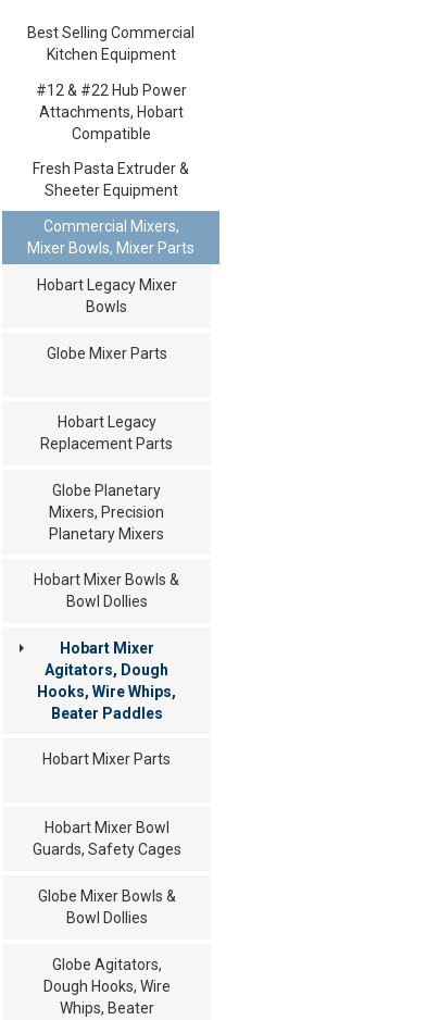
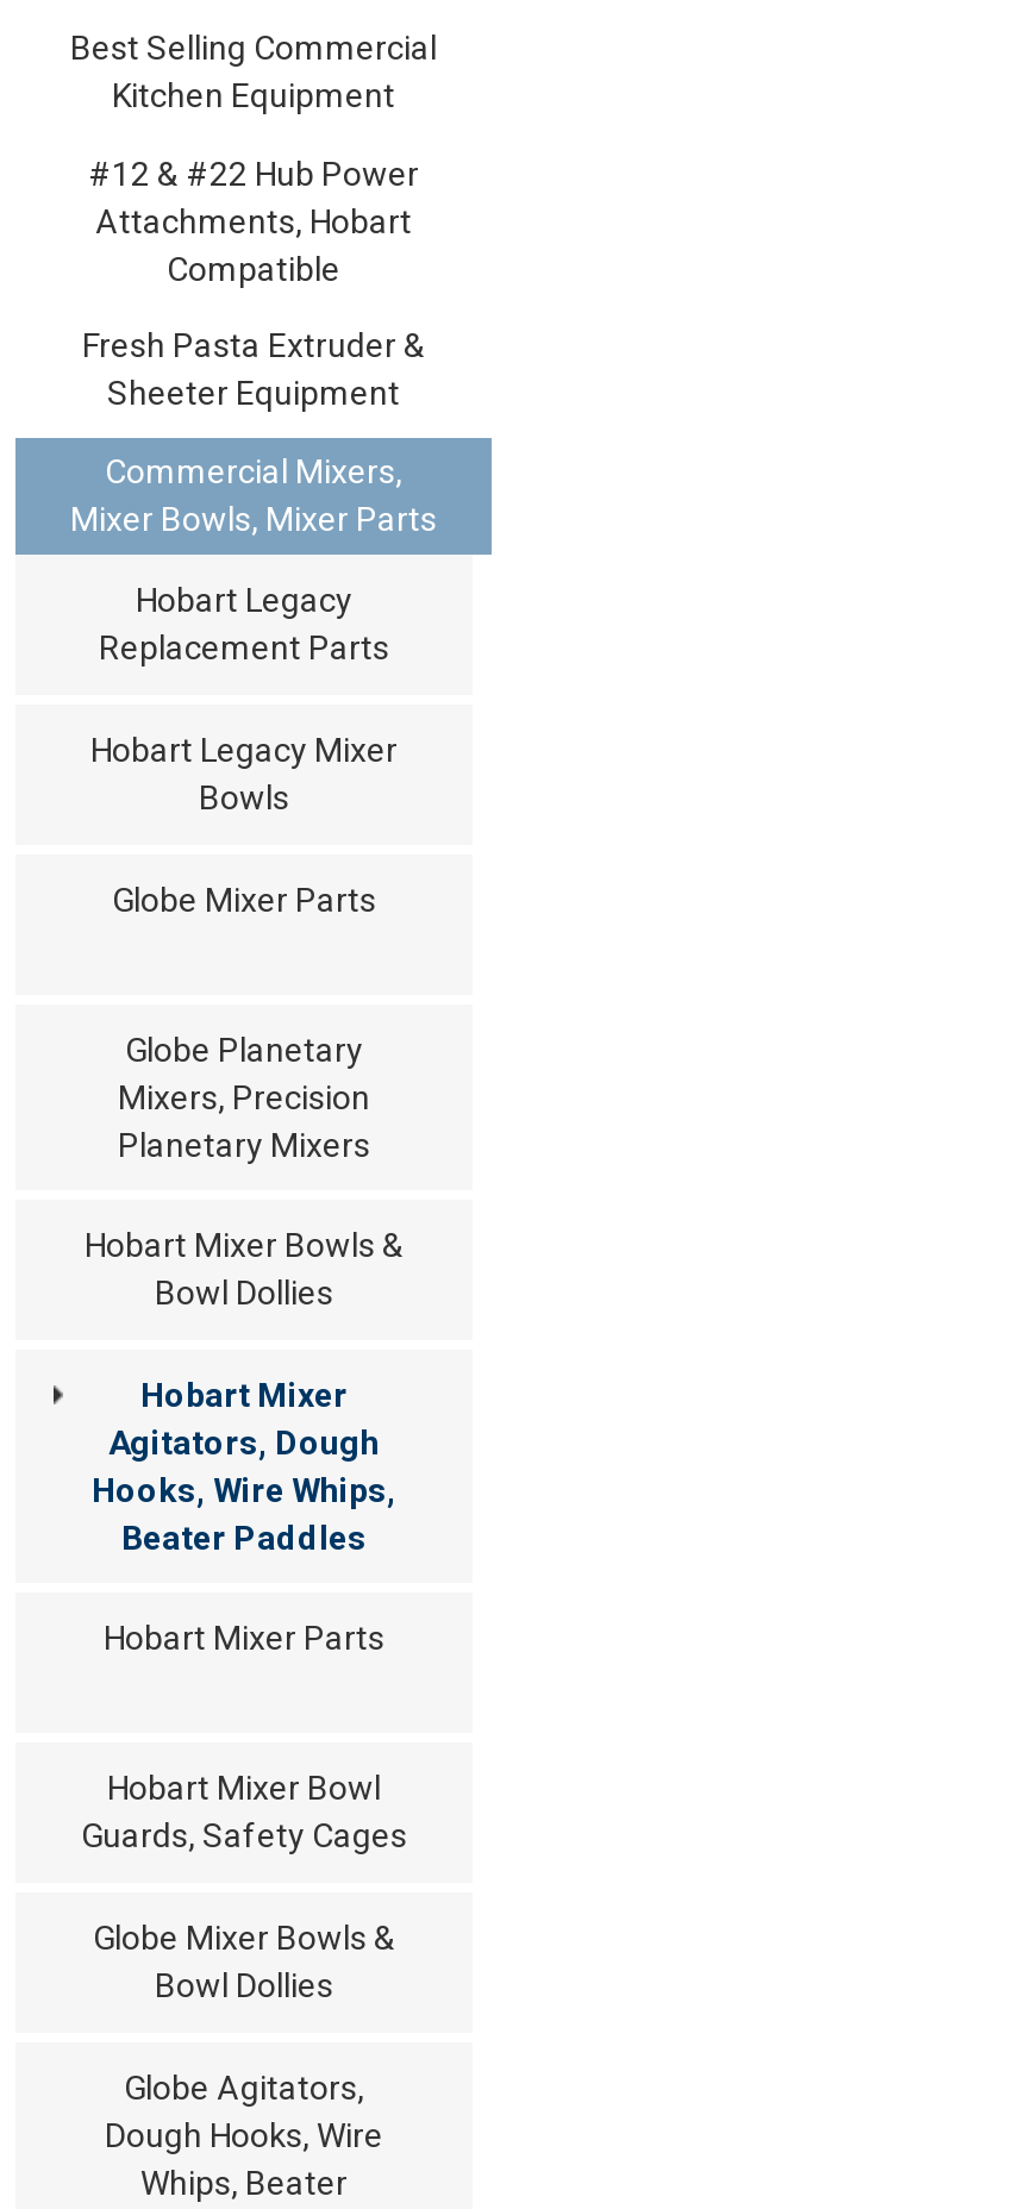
moved down: Hobart Legacy Mixer | Bowls | Globe Mixer Parts

moved up: Hobart Legacy | Replacement Parts
